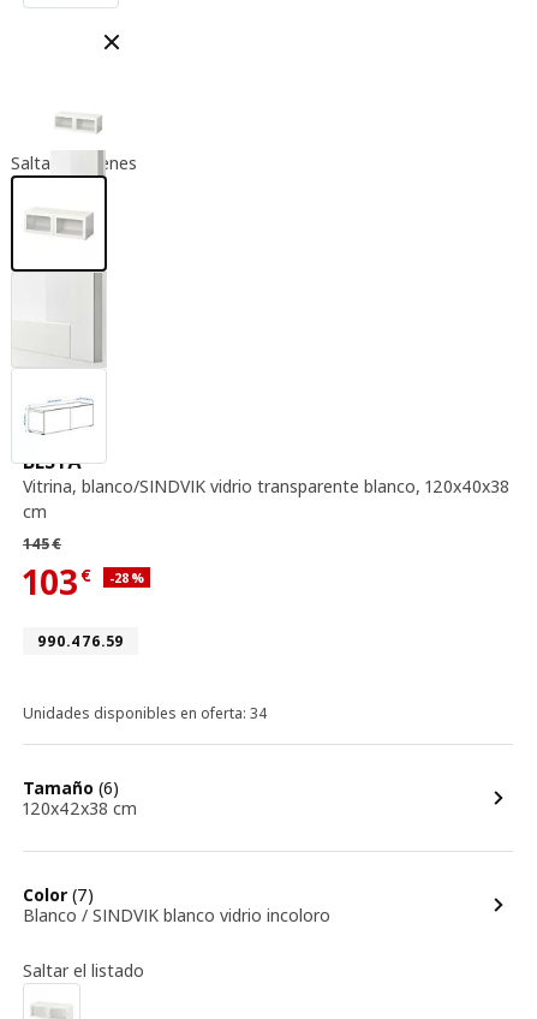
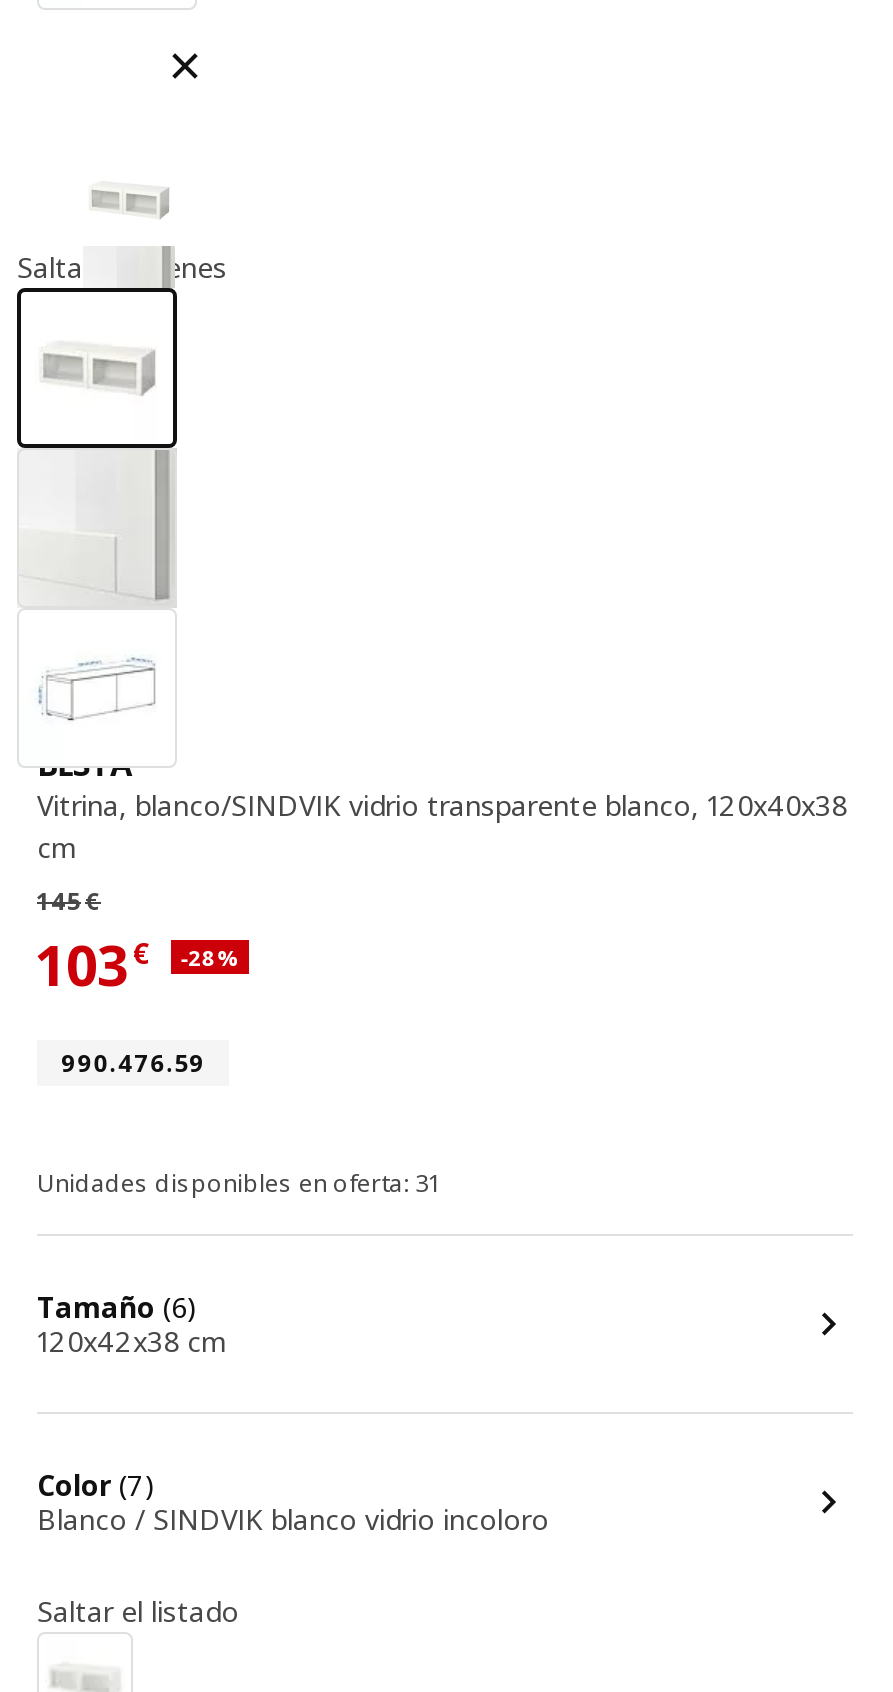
- Unidades disponibles en oferta: 34
+ Unidades disponibles en oferta: 31
